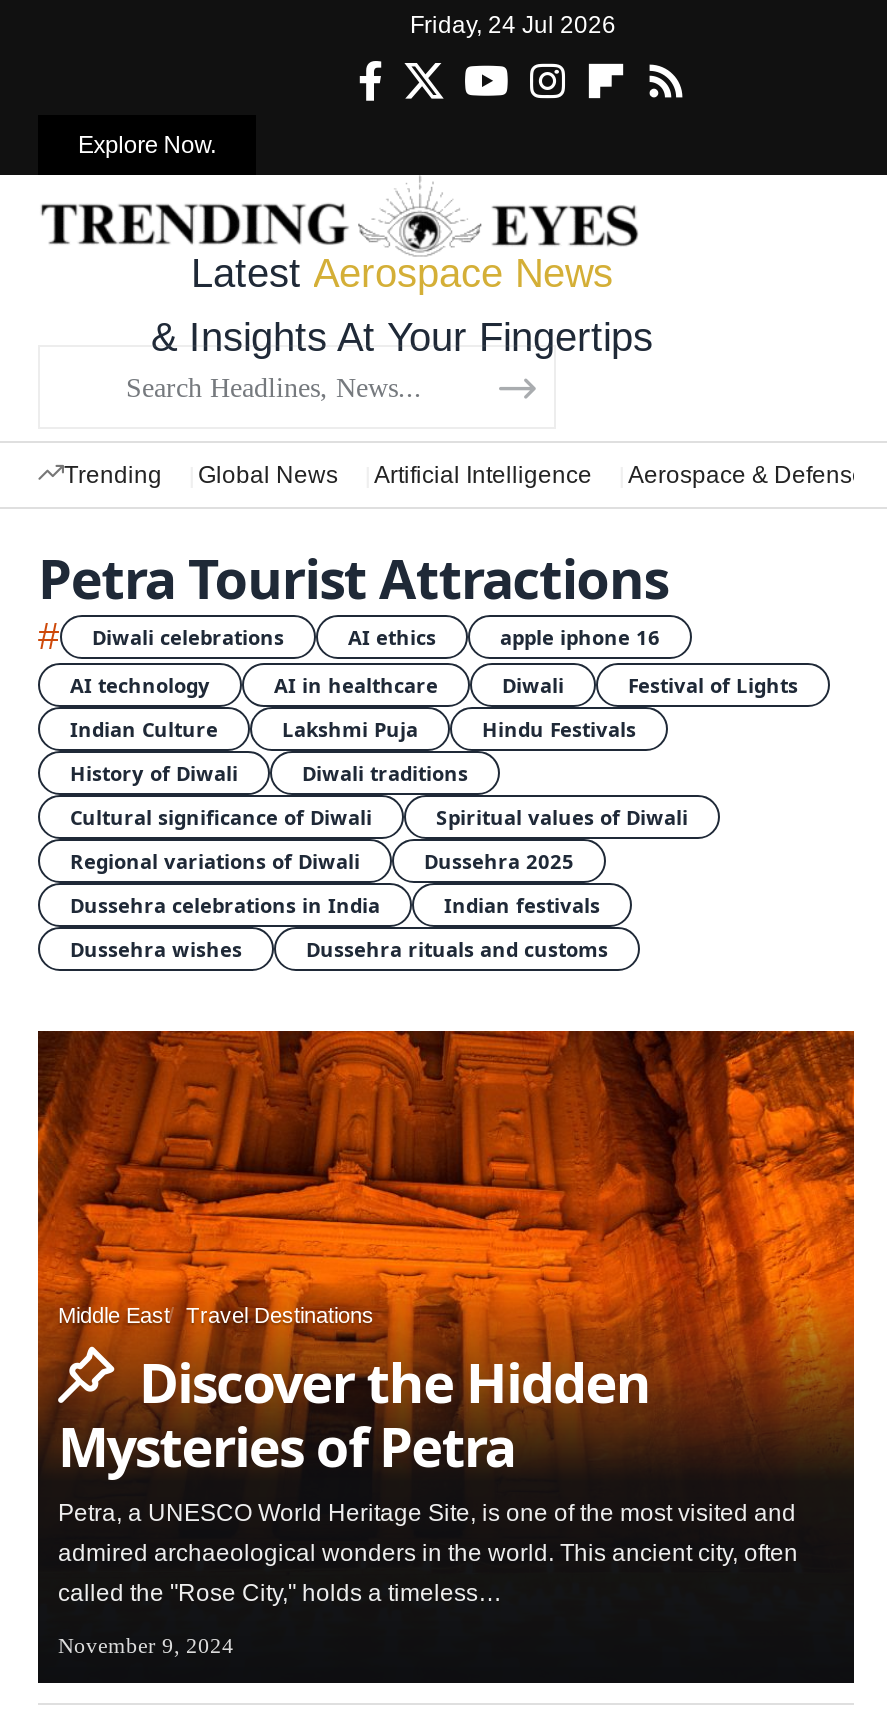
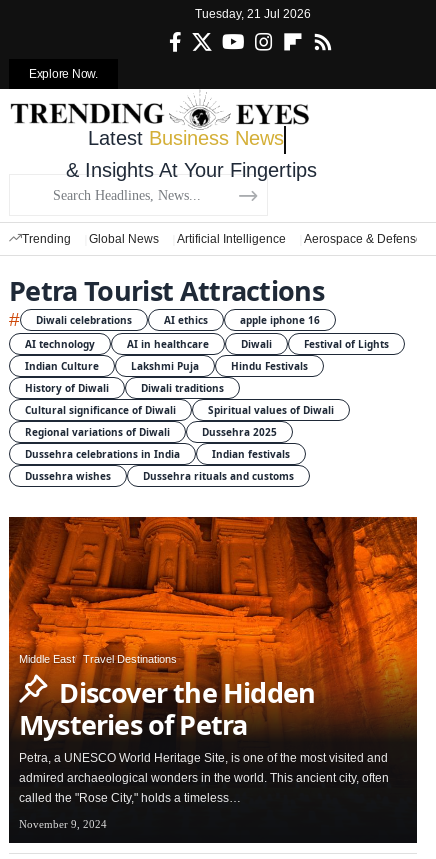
- Friday, 24 Jul 2026
+ Tuesday, 21 Jul 2026

- Latest Aerospace News
+ Latest Business News
